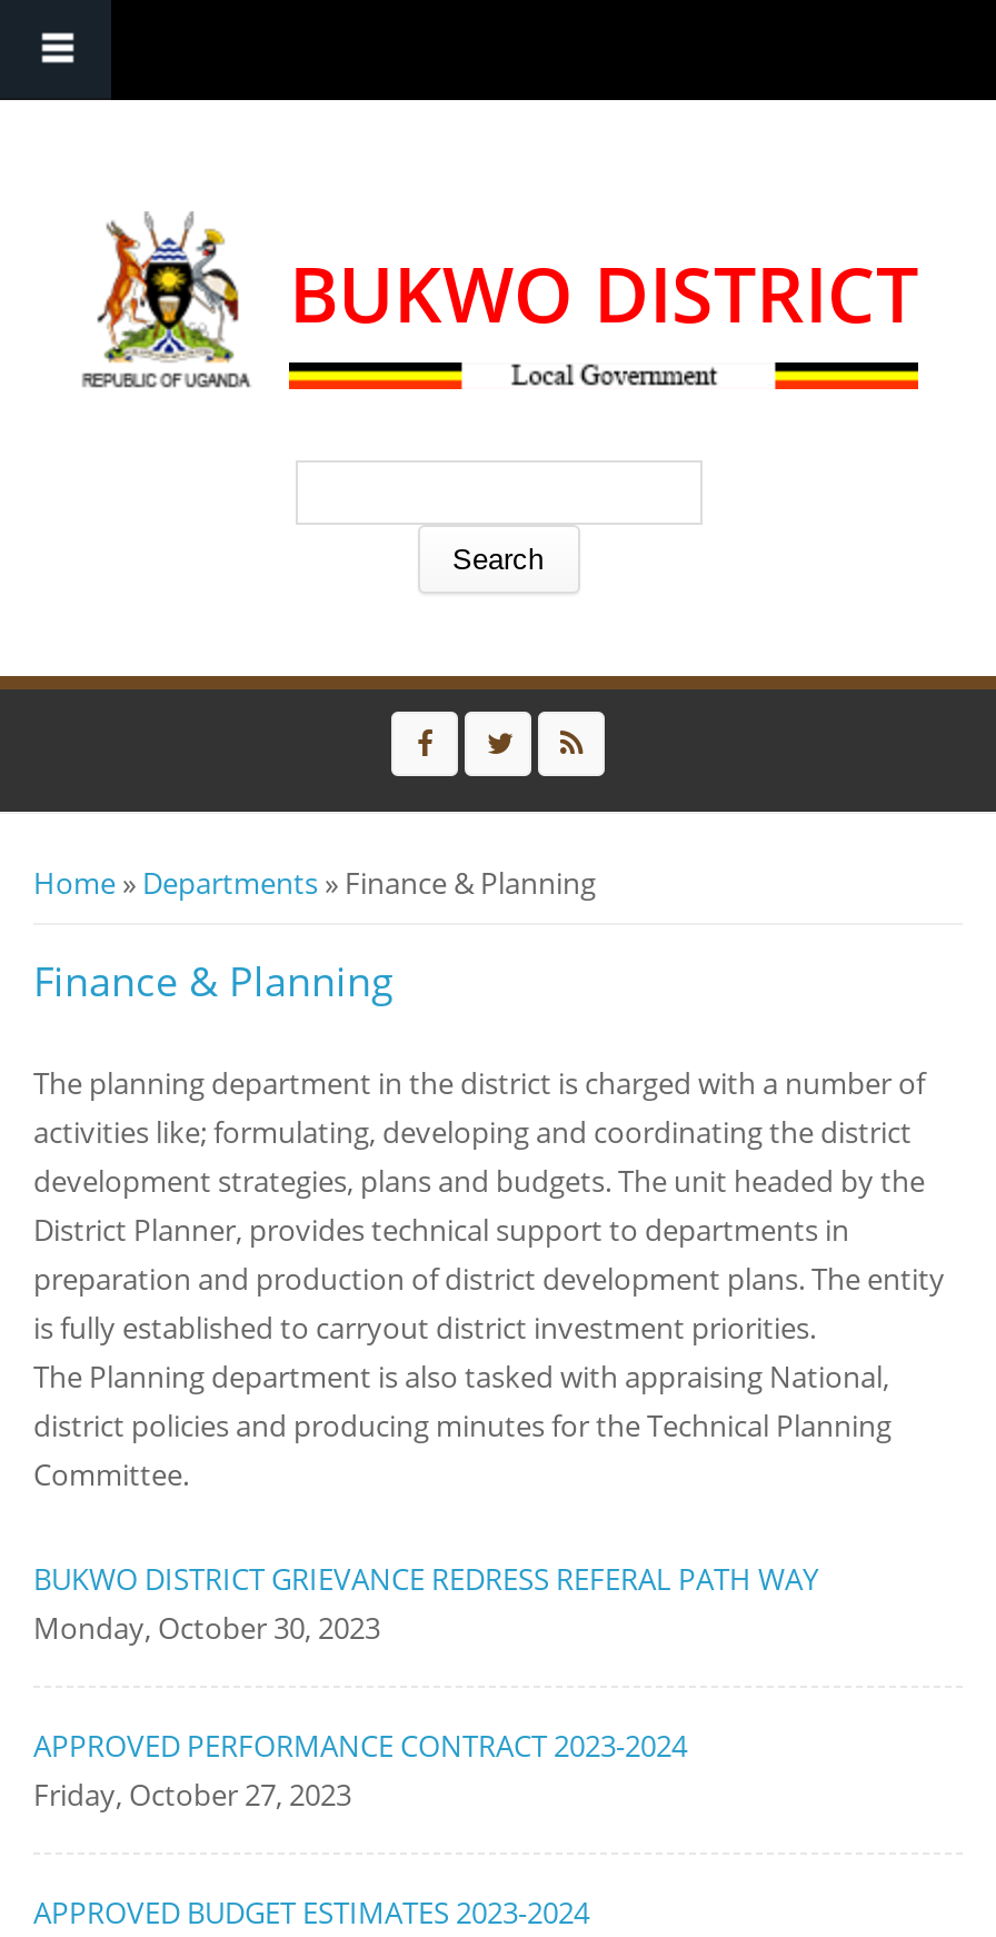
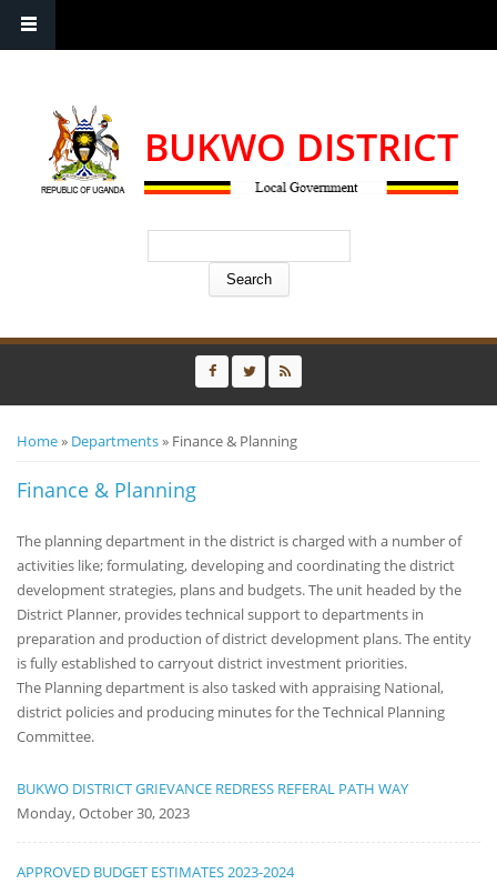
- APPROVED PERFORMANCE CONTRACT 2023-2024
- Friday, October 27, 2023
